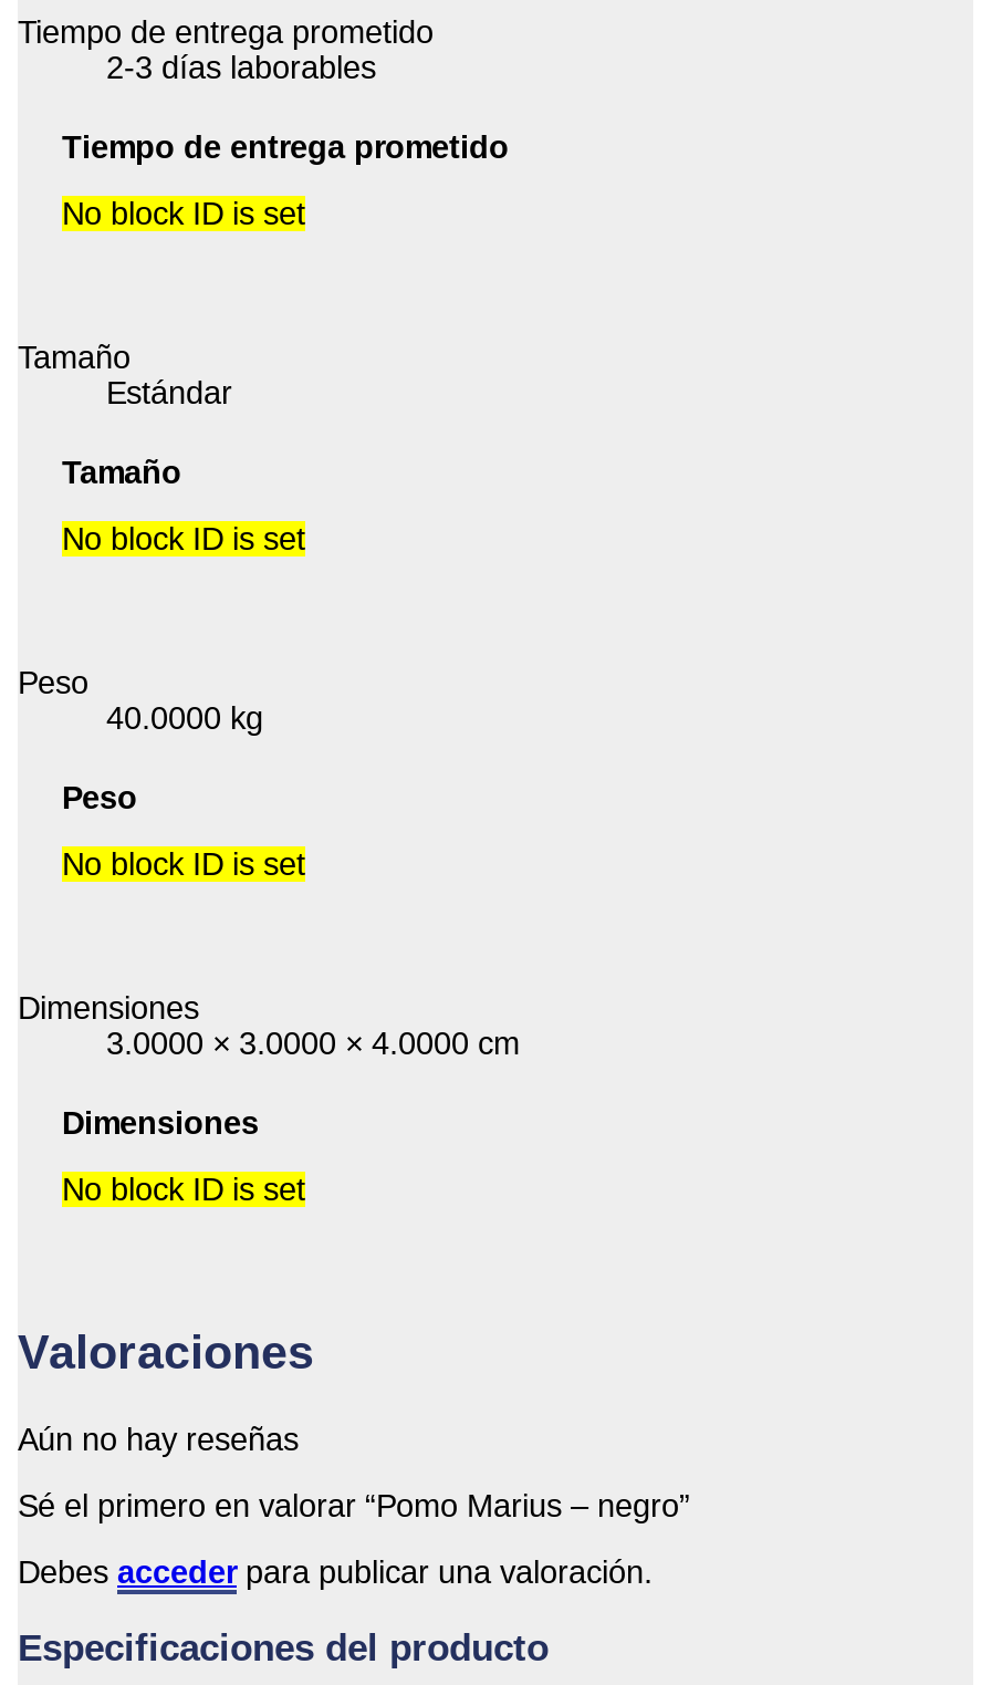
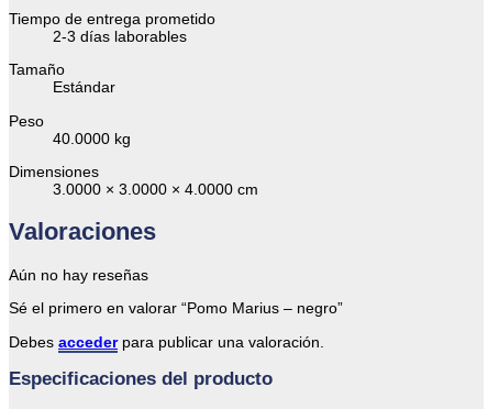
- Tiempo de entrega prometido
- No block ID is set

- Tamaño
- No block ID is set

- Peso
- No block ID is set

- Dimensiones
- No block ID is set
